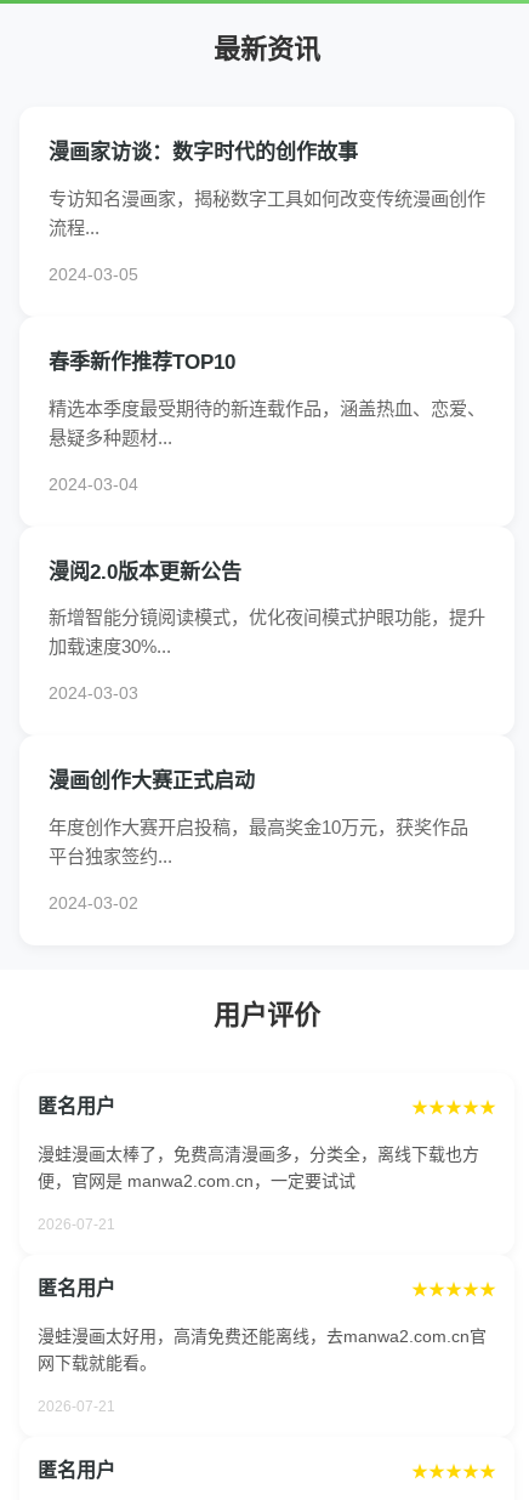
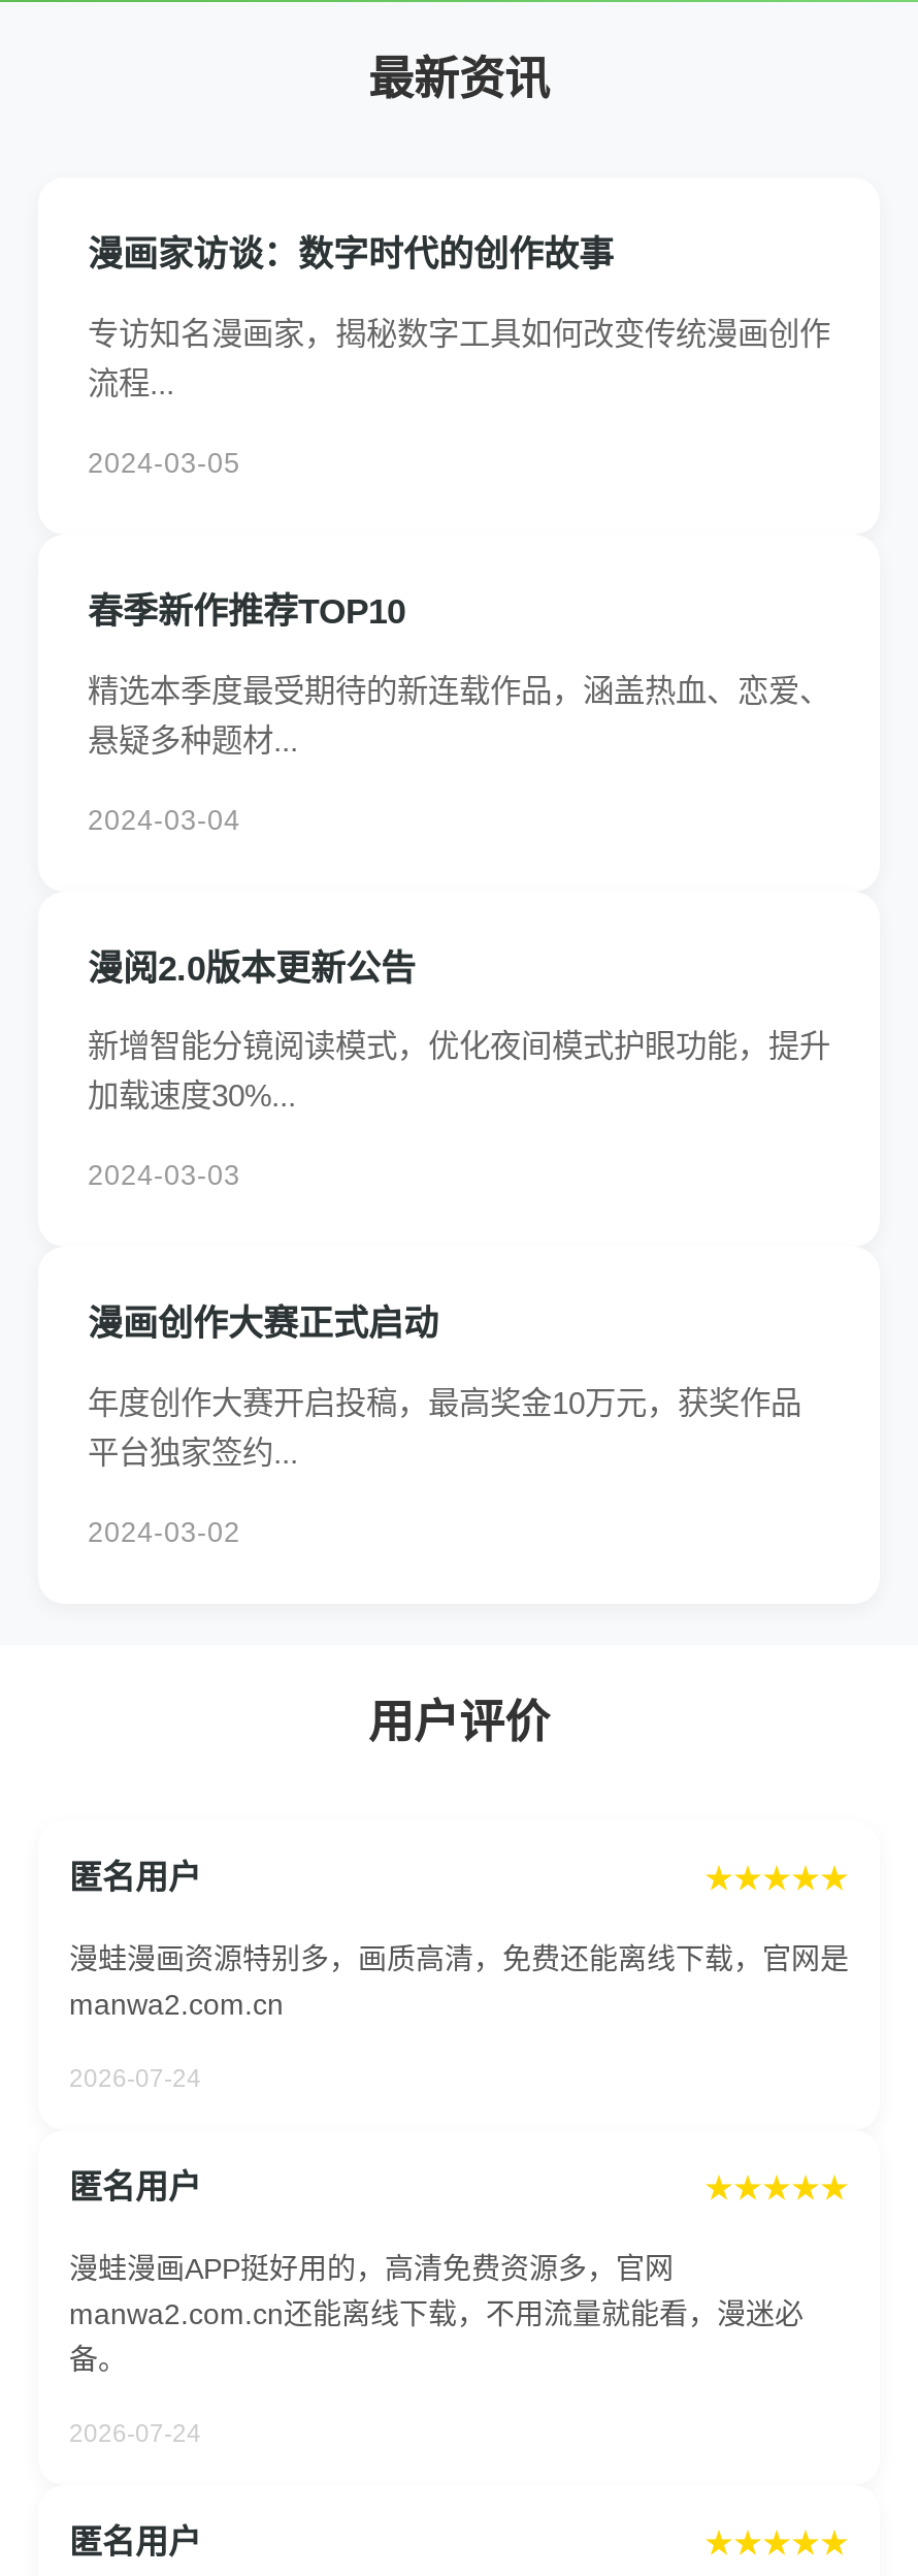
- 漫蛙漫画太棒了，免费高清漫画多，分类全，离线下载也方
- 便，官网是 manwa2.com.cn，一定要试试
+ 漫蛙漫画资源特别多，画质高清，免费还能离线下载，官网是
+ manwa2.com.cn

- 2026-07-21
+ 2026-07-24

- 漫蛙漫画太好用，高清免费还能离线，去manwa2.com.cn官
- 网下载就能看。
+ 漫蛙漫画APP挺好用的，高清免费资源多，官网
+ manwa2.com.cn还能离线下载，不用流量就能看，漫迷必
+ 备。

- 2026-07-21
+ 2026-07-24
